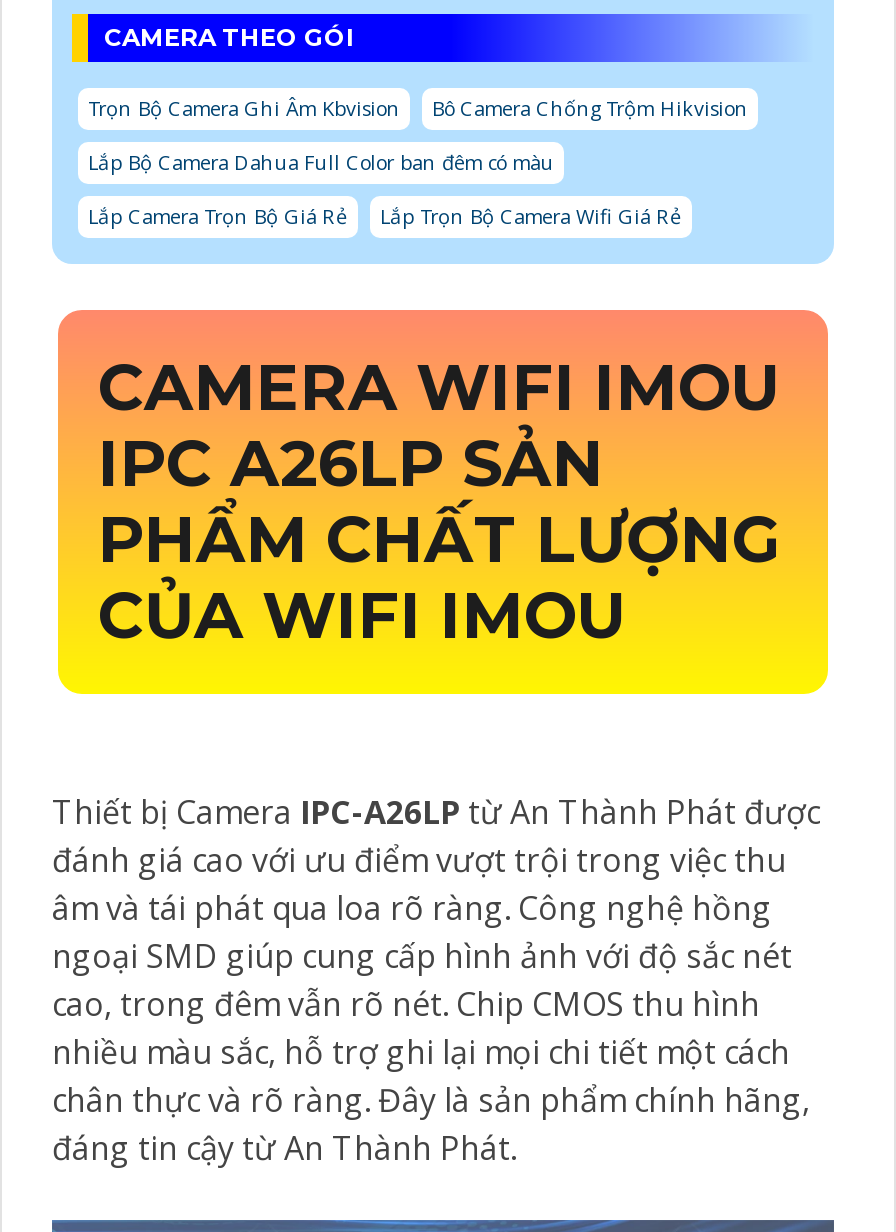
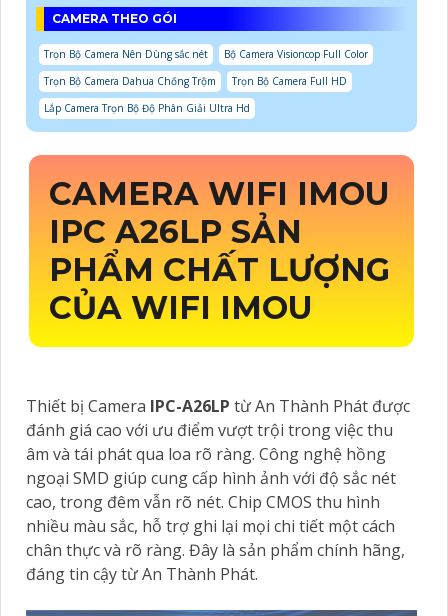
- Trọn Bộ Camera Ghi Âm Kbvision
- Bô Camera Chống Trộm Hikvision
+ Trọn Bộ Camera Nên Dùng sắc nét
+ Bộ Camera Visioncop Full Color

- Lắp Bộ Camera Dahua Full Color ban đêm có màu
+ Trọn Bộ Camera Dahua Chống Trộm
+ Trọn Bộ Camera Full HD

- Lắp Camera Trọn Bộ Giá Rẻ
- Lắp Trọn Bộ Camera Wifi Giá Rẻ
+ Lắp Camera Trọn Bộ Độ Phân Giải Ultra Hd
